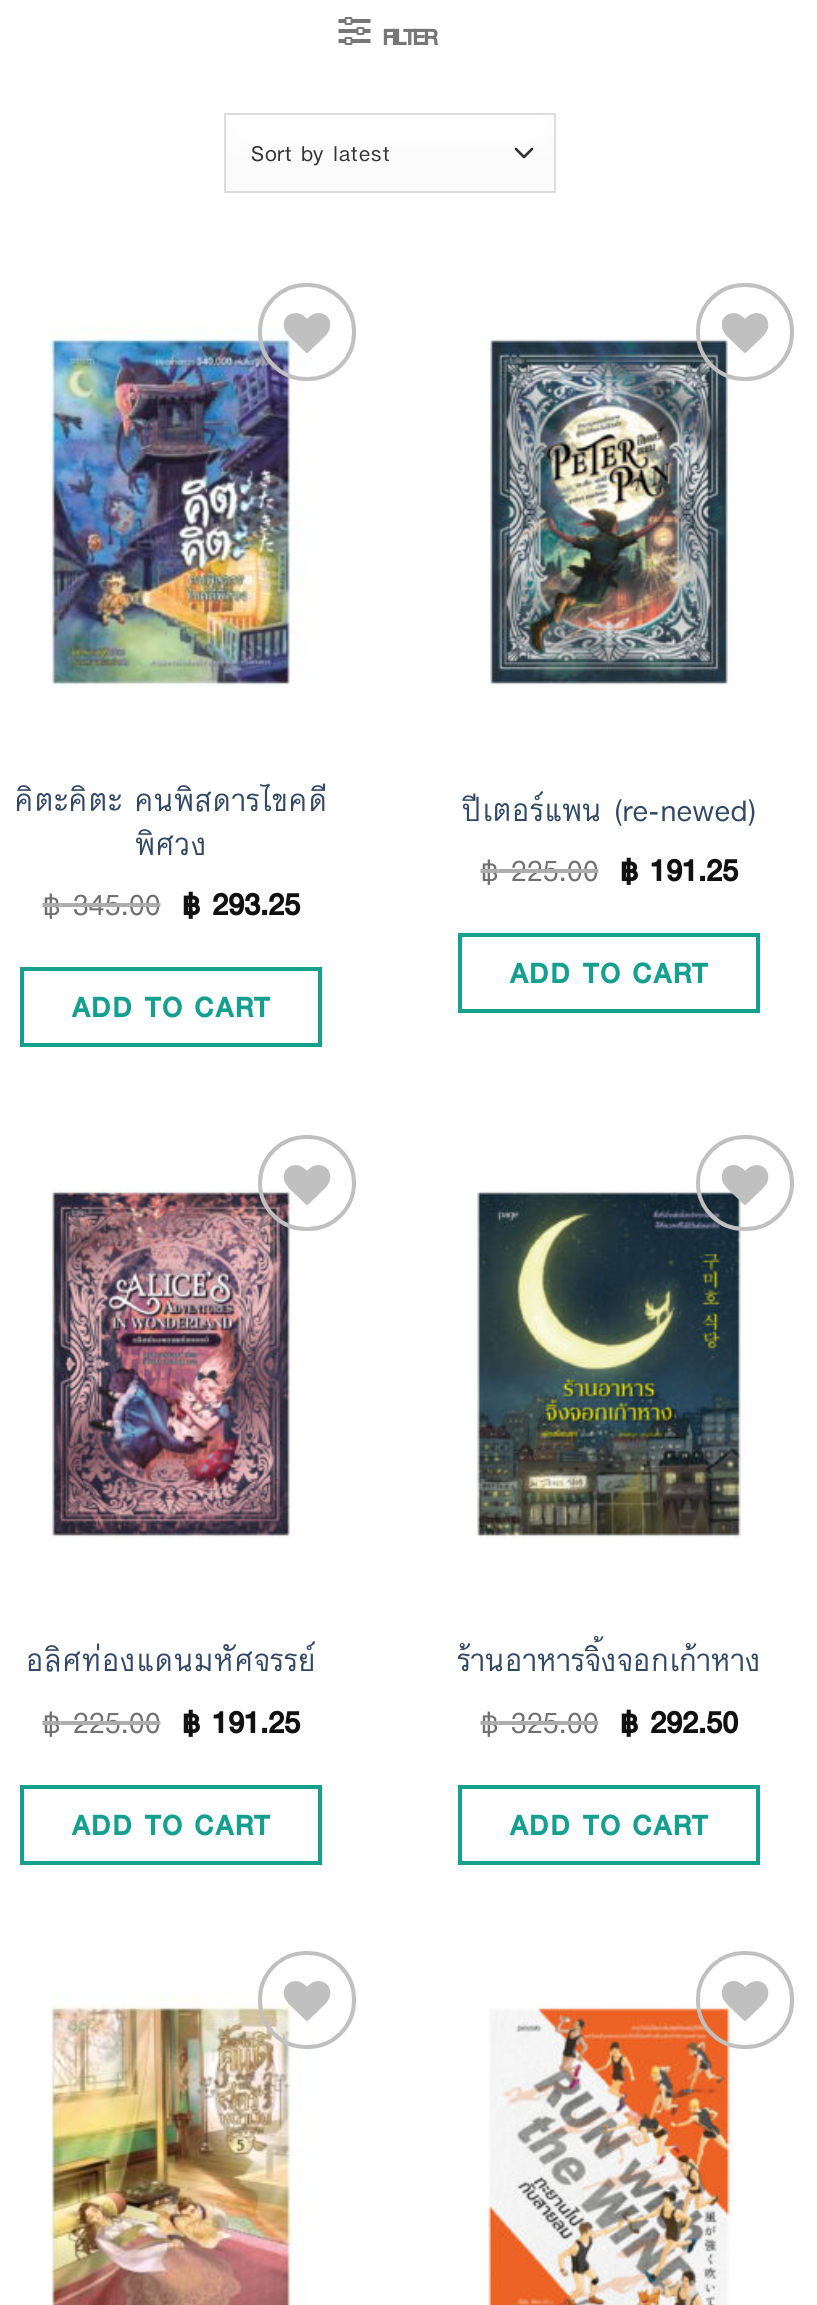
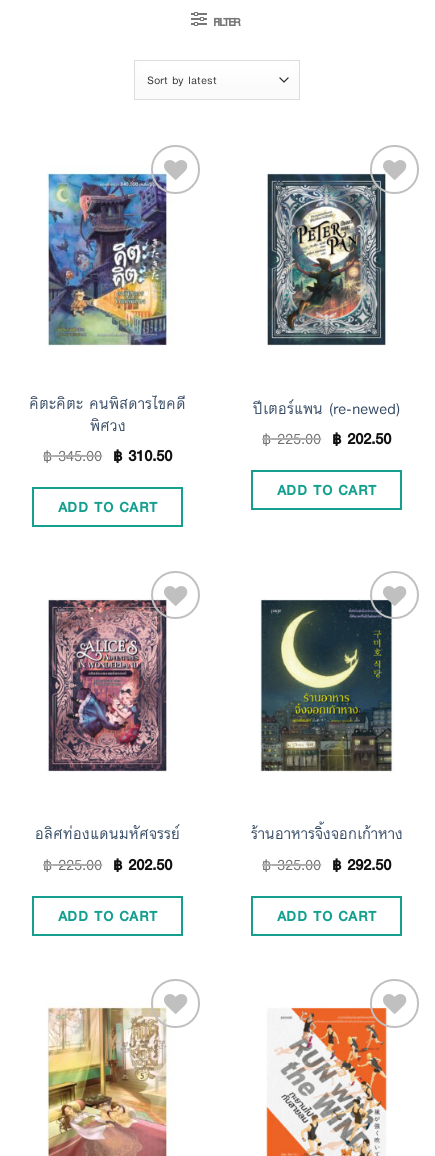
- ฿225.00 ฿191.25
+ ฿225.00 ฿202.50

- ฿345.00 ฿293.25
+ ฿345.00 ฿310.50

- ฿225.00 ฿191.25
+ ฿225.00 ฿202.50
